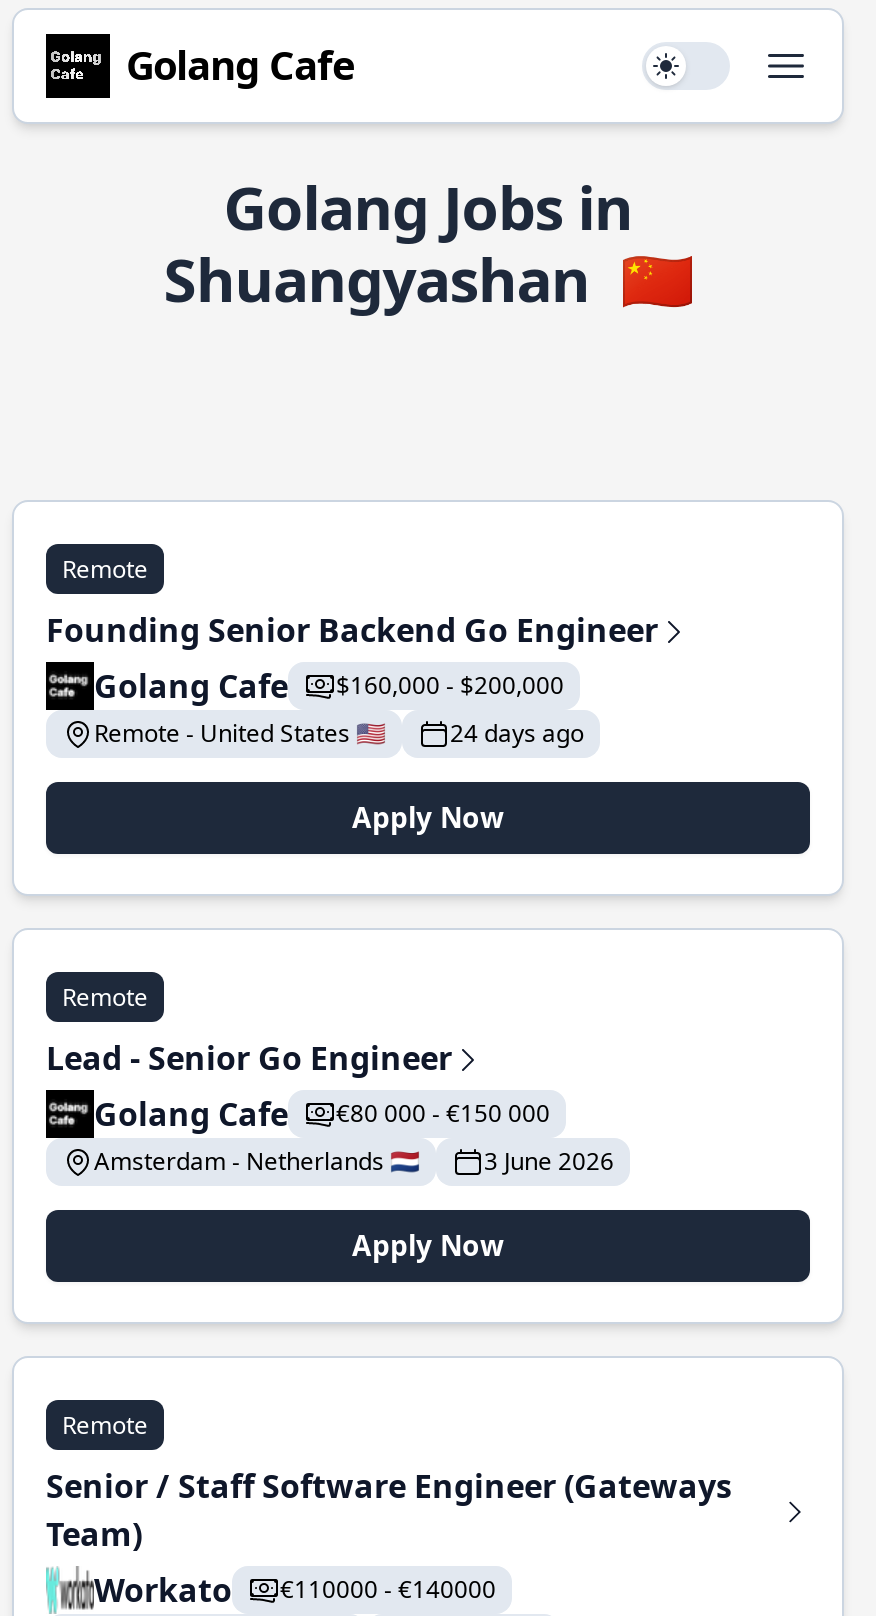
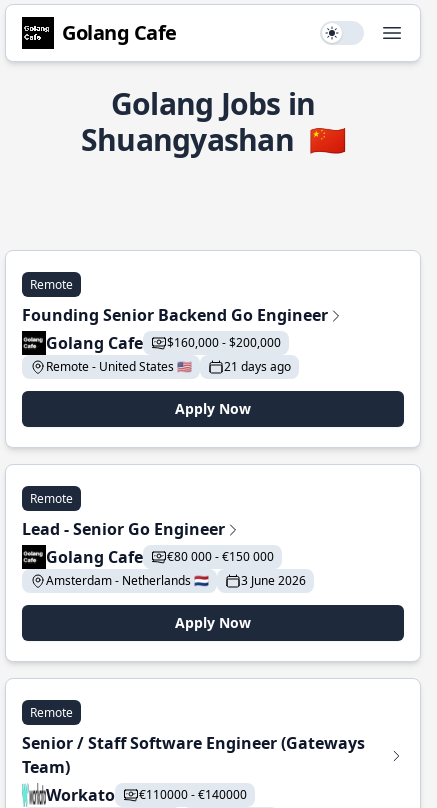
- 24 days ago
+ 21 days ago
